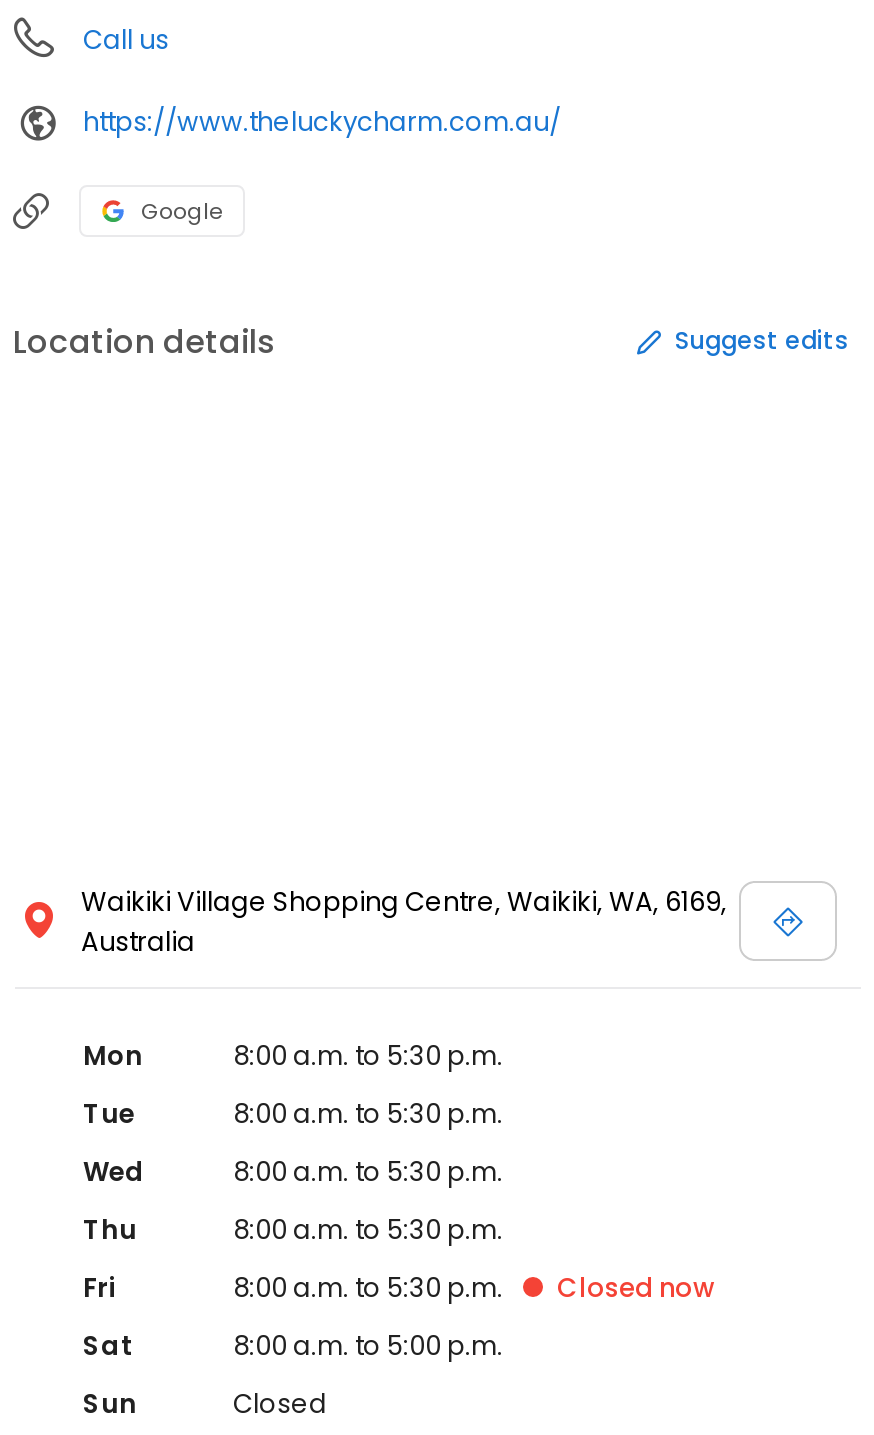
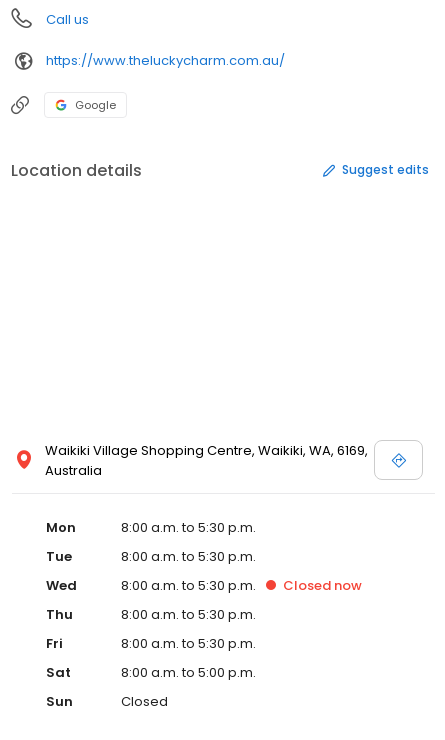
moved up: Closed now
